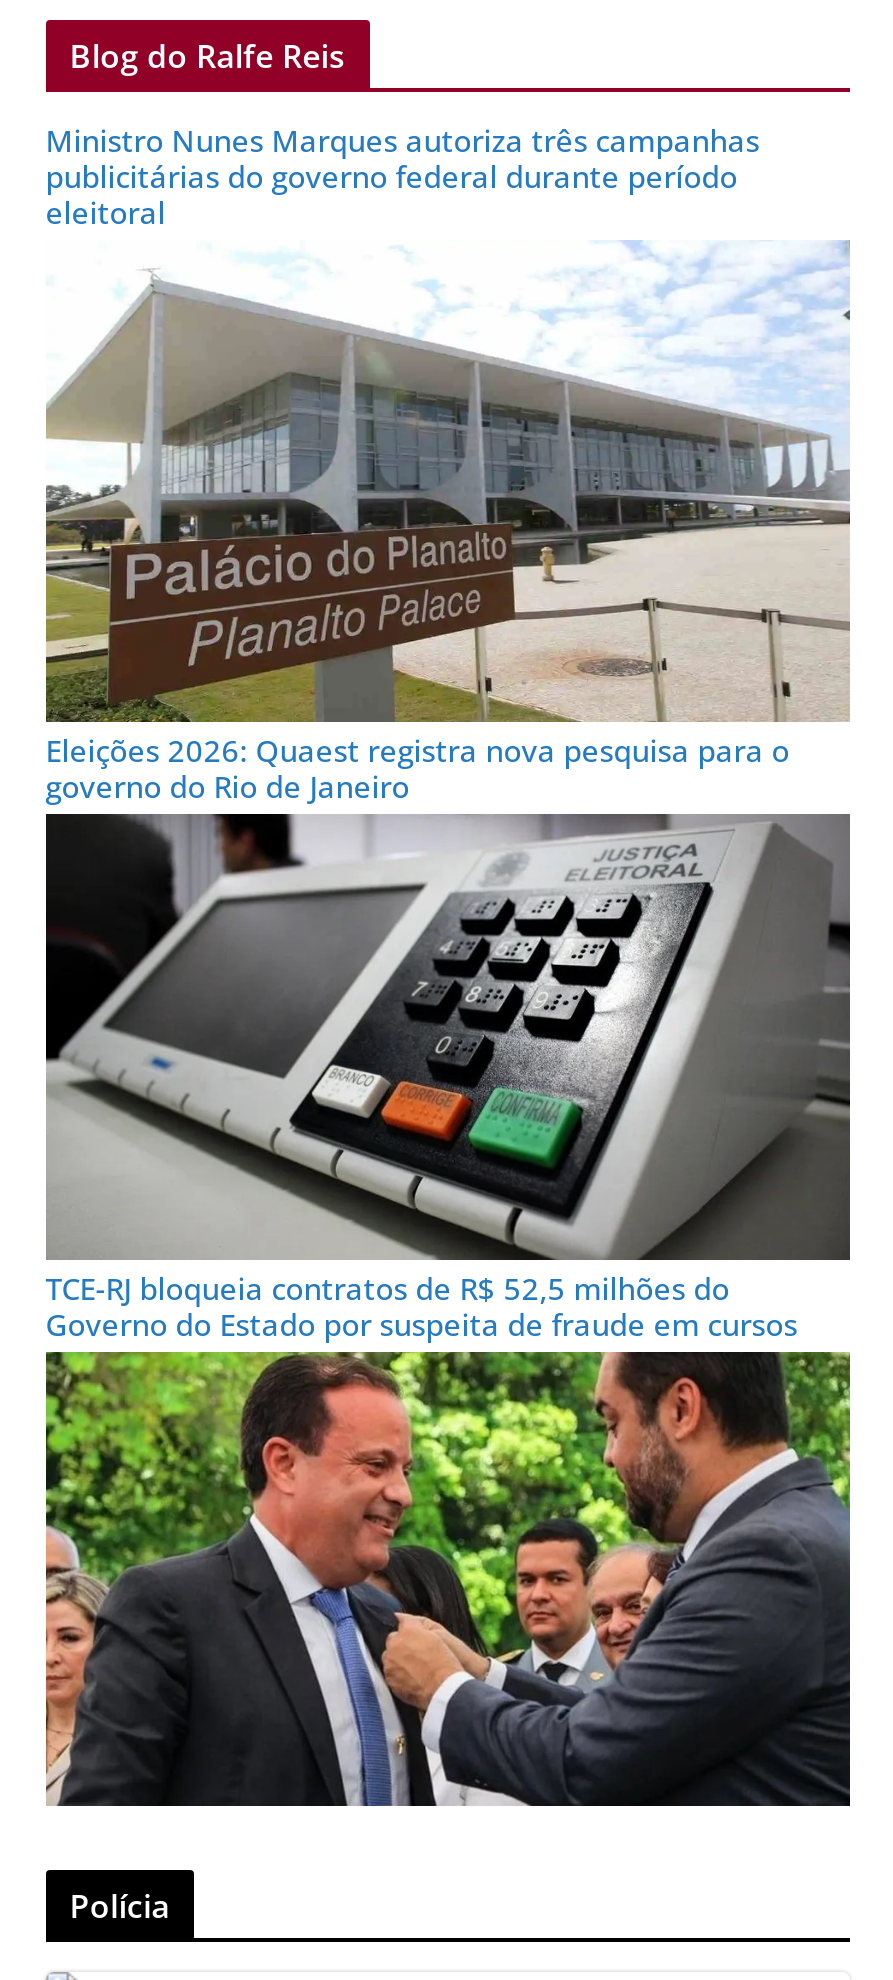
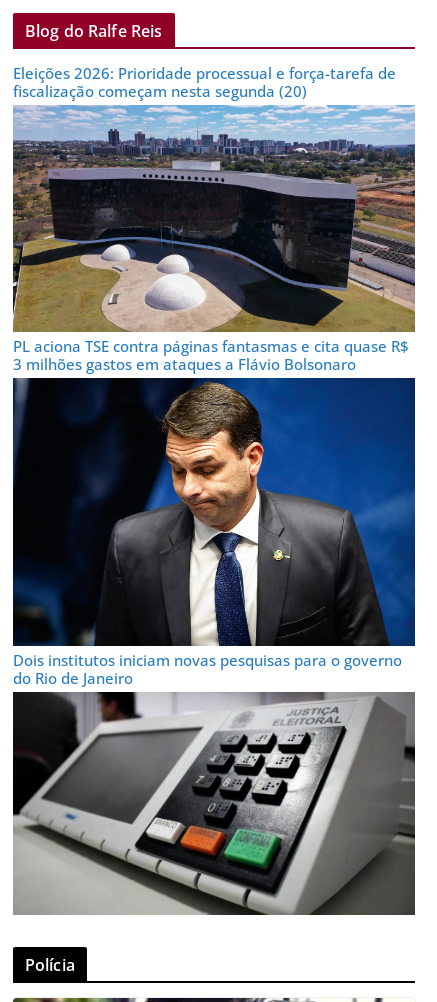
- Ministro Nunes Marques autoriza três campanhas
- publicitárias do governo federal durante período
- eleitoral
+ Eleições 2026: Prioridade processual e força-tarefa de
+ fiscalização começam nesta segunda (20)

- [image]
+ [image]

- Eleições 2026: Quaest registra nova pesquisa para o
- governo do Rio de Janeiro
+ PL aciona TSE contra páginas fantasmas e cita quase R$
+ 3 milhões gastos em ataques a Flávio Bolsonaro

- [image]
- TCE-RJ bloqueia contratos de R$ 52,5 milhões do
- Governo do Estado por suspeita de fraude em cursos
+ [image]
+ Dois institutos iniciam novas pesquisas para o governo
+ do Rio de Janeiro

- [image]
+ [image]
